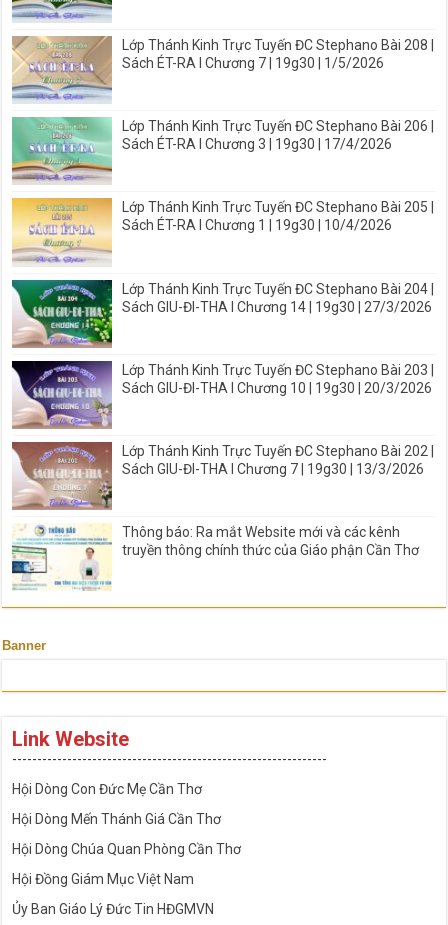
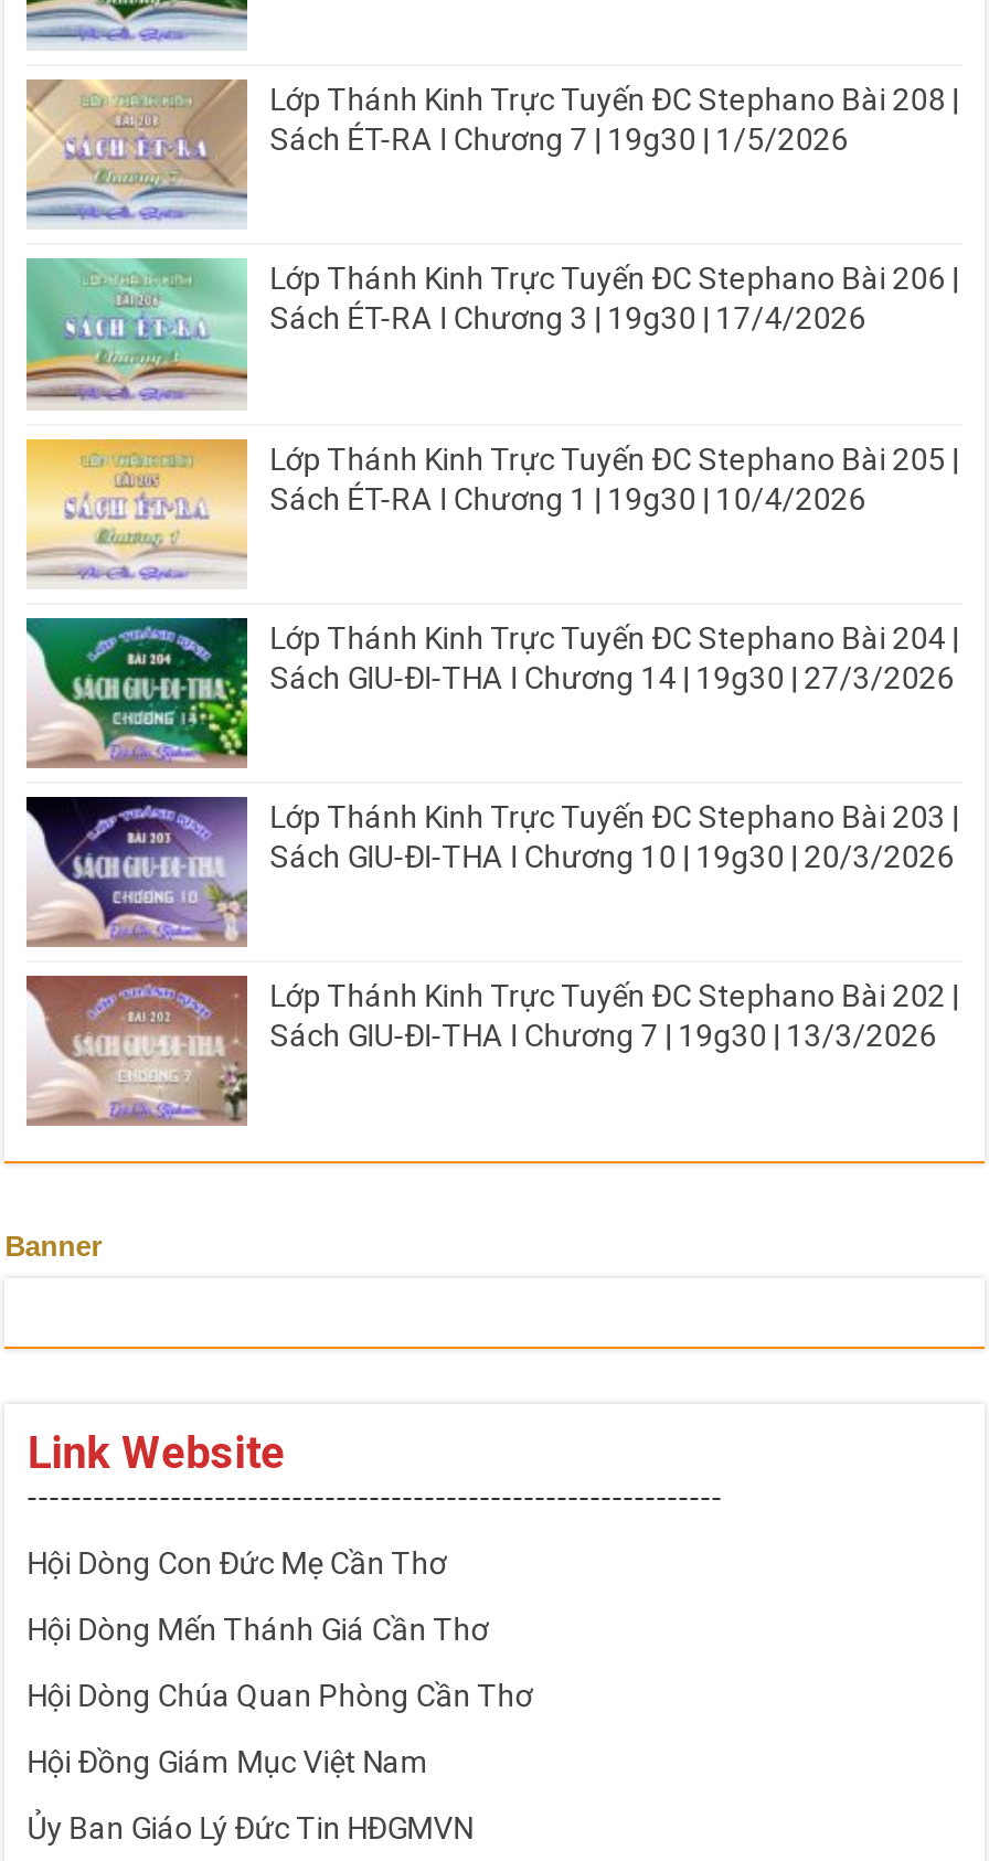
- [image]
- Thông báo: Ra mắt Website mới và các kênh
- truyền thông chính thức của Giáo phận Cần Thơ
